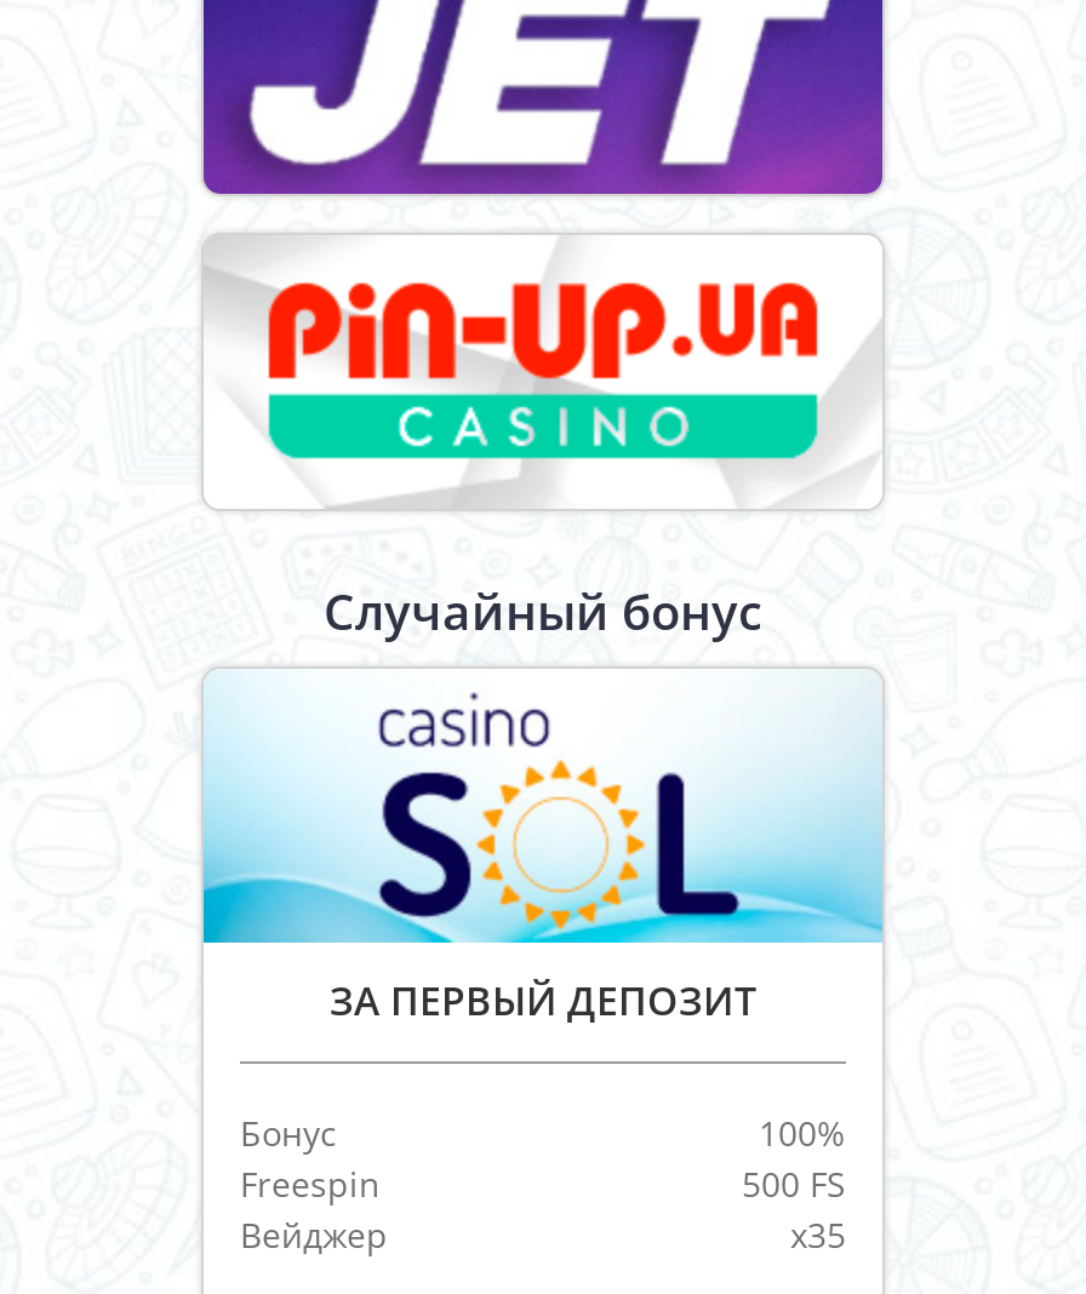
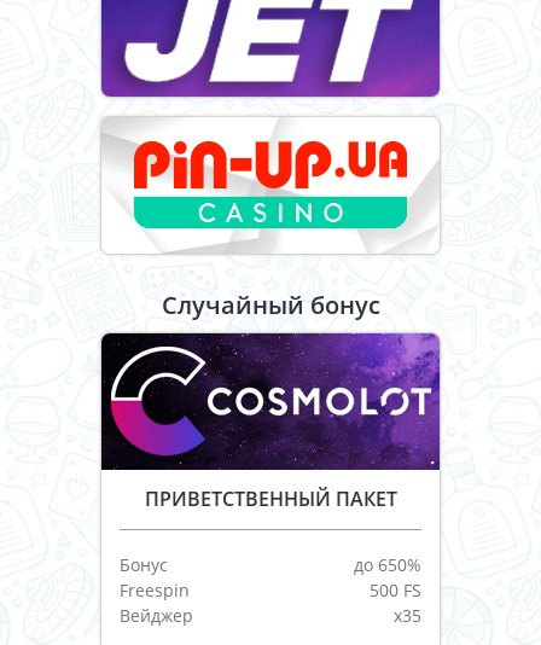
- [image]
- ЗА ПЕРВЫЙ ДЕПОЗИТ
+ [image]
+ ПРИВЕТСТВЕННЫЙ ПАКЕТ

- 100%
+ до 650%
